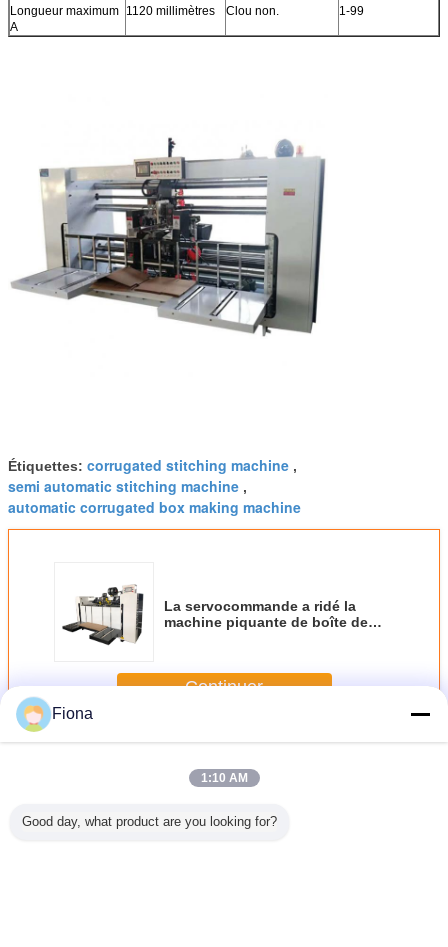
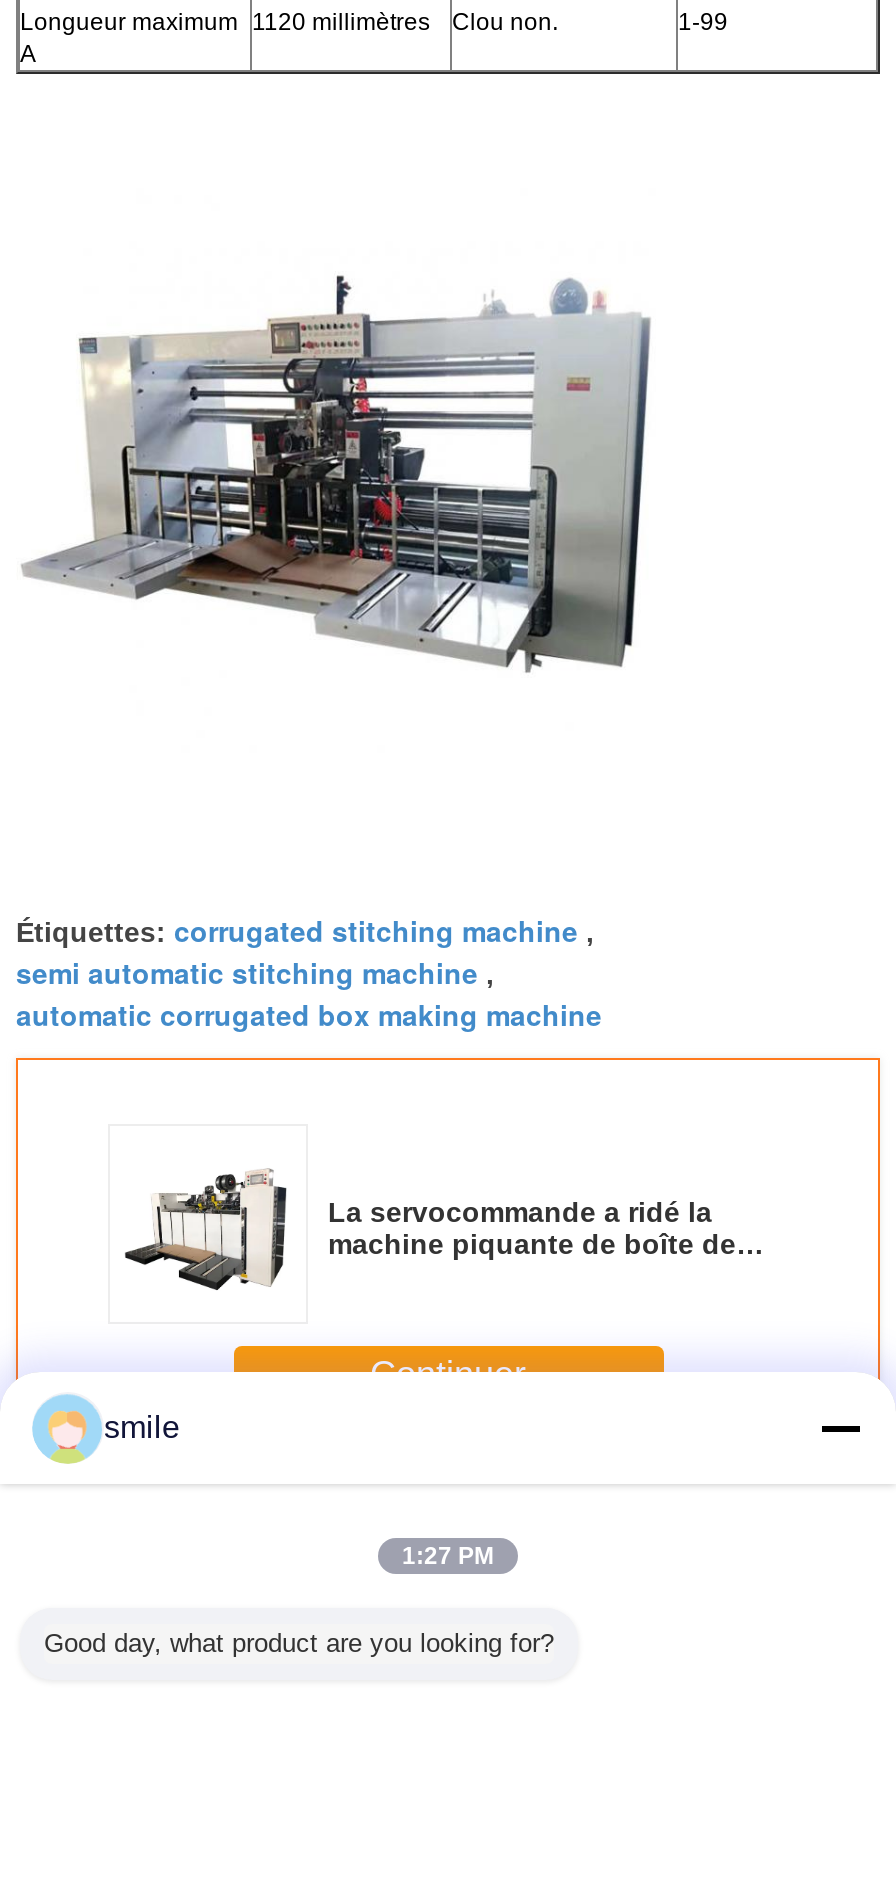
- Fiona
+ smile

- 1:10 AM
+ 1:27 PM
